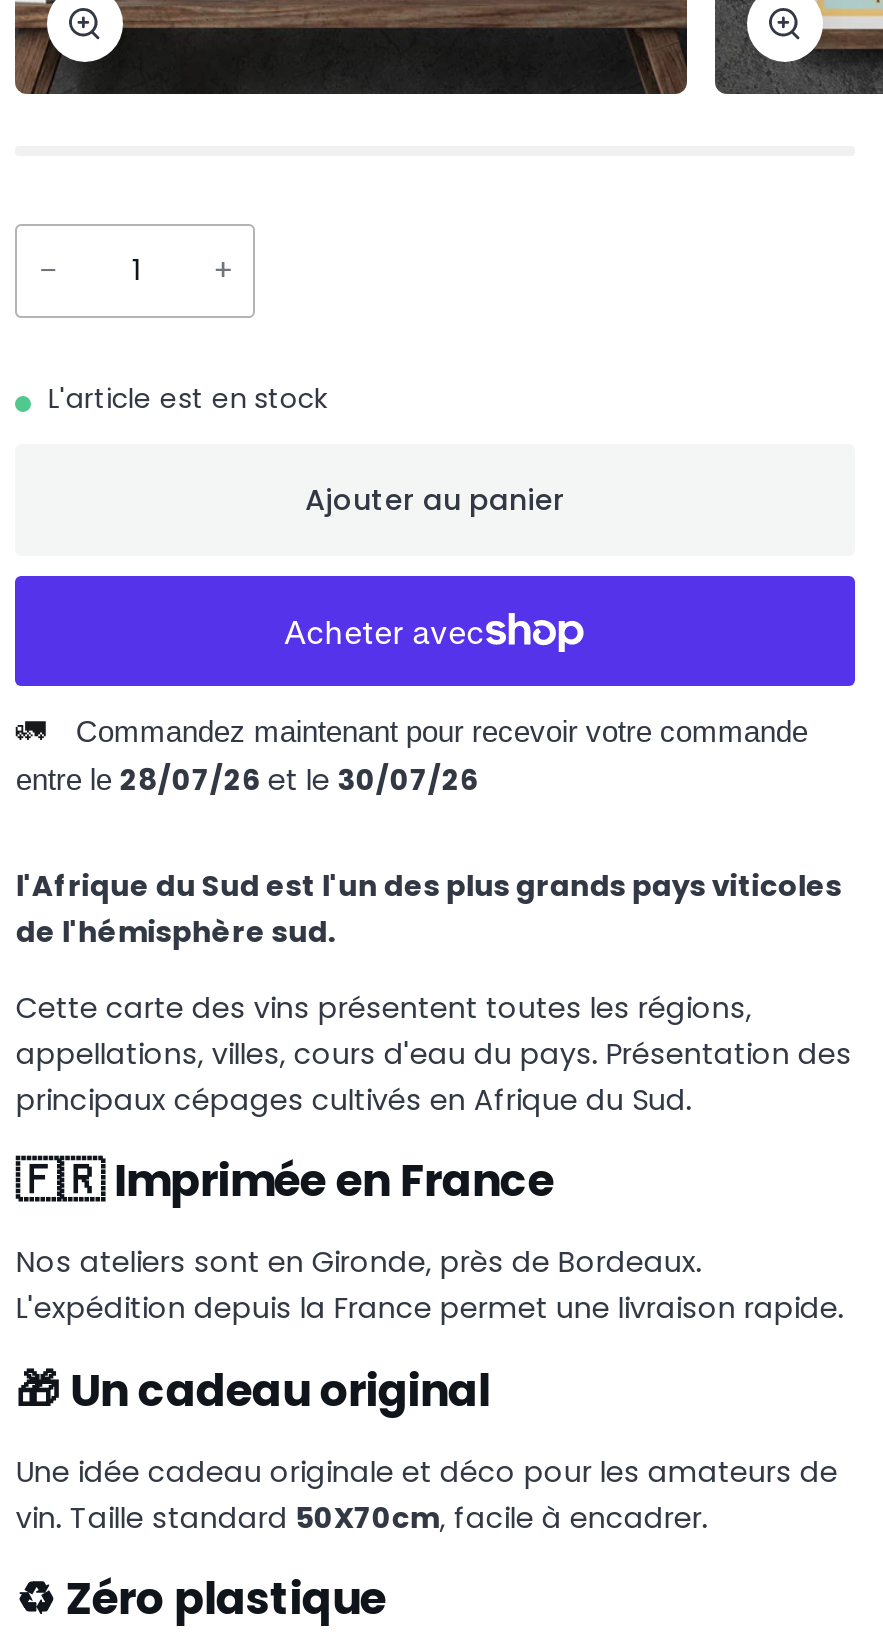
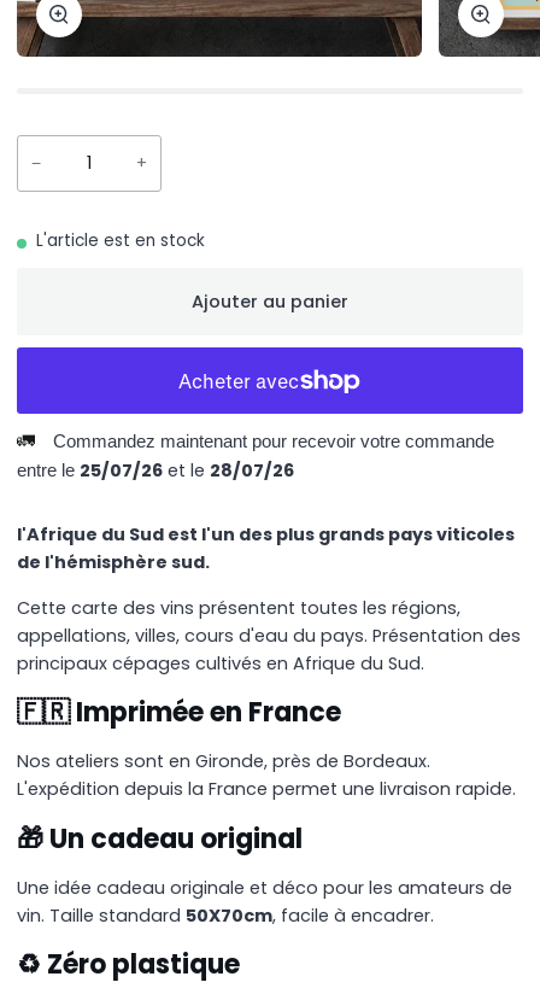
- entre le 28/07/26 et le 30/07/26
+ entre le 25/07/26 et le 28/07/26
